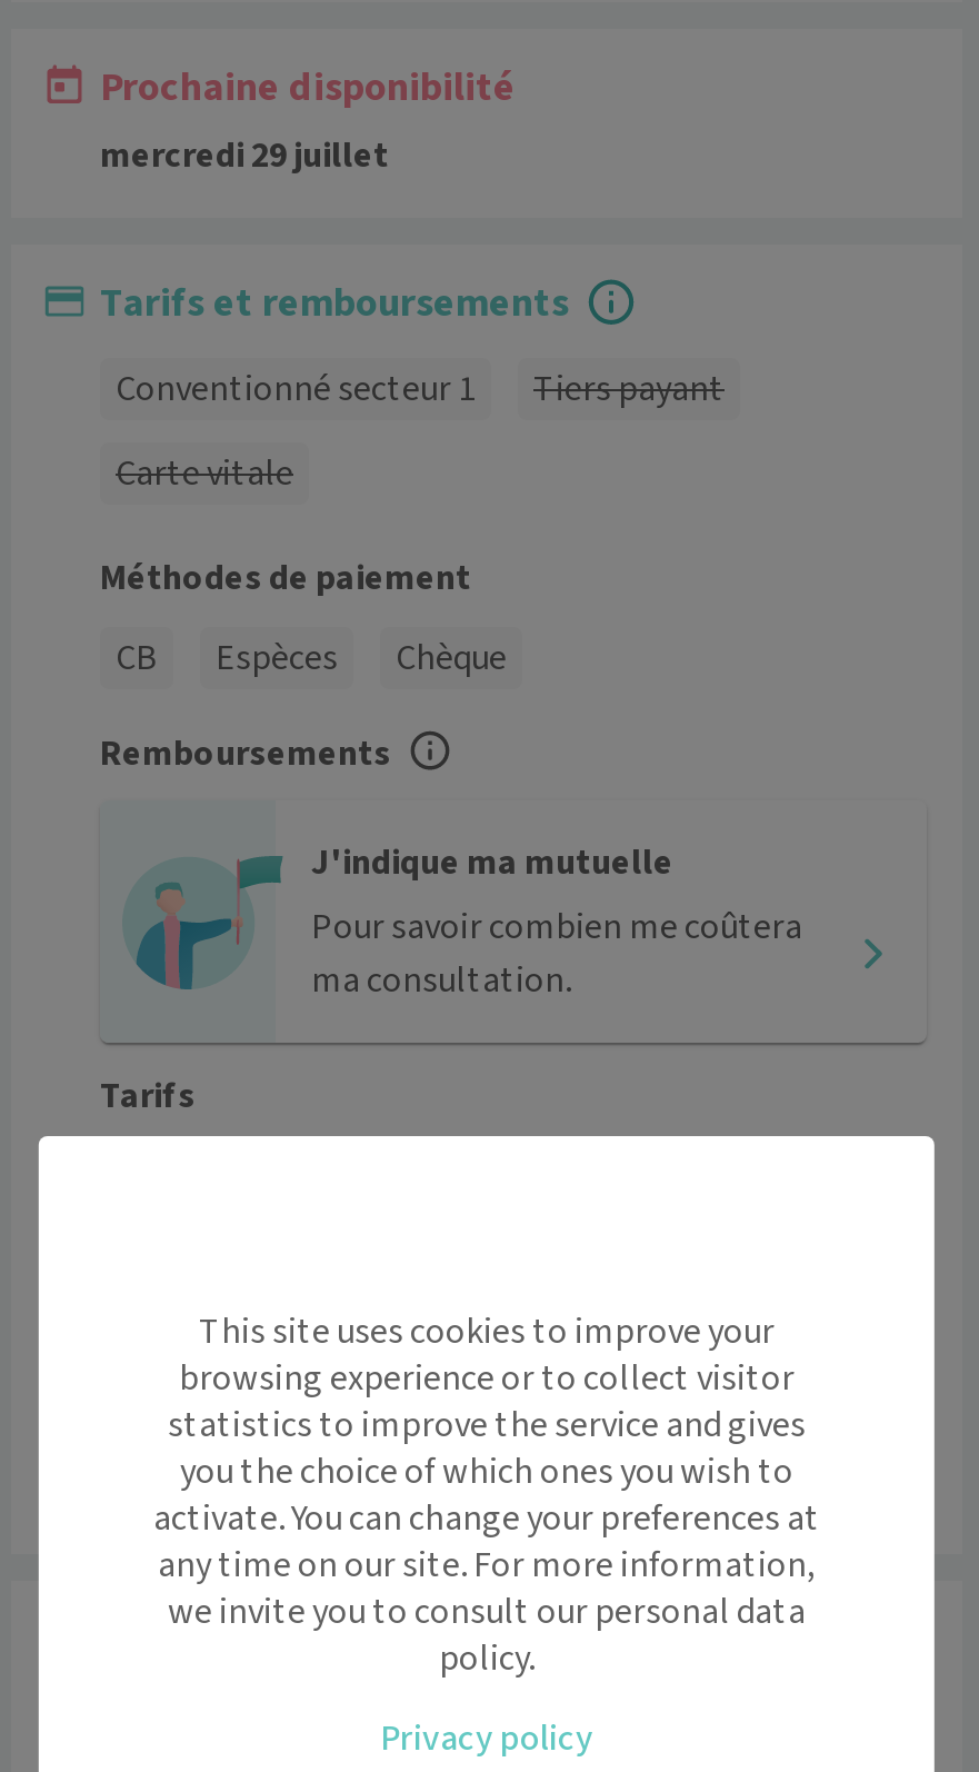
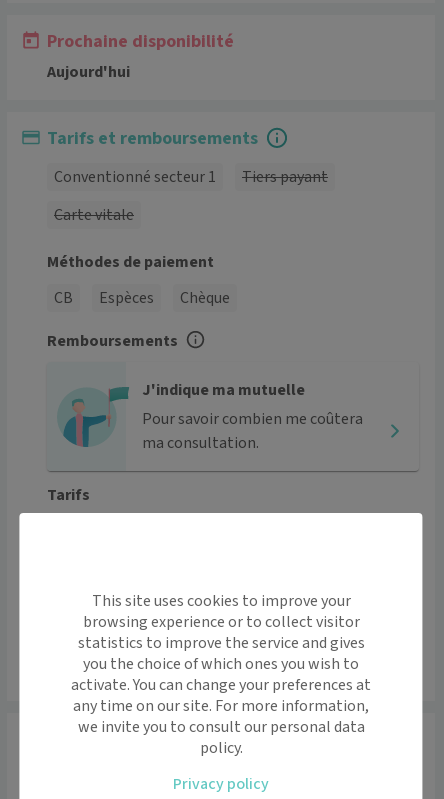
- mercredi 29 juillet
+ Aujourd'hui
